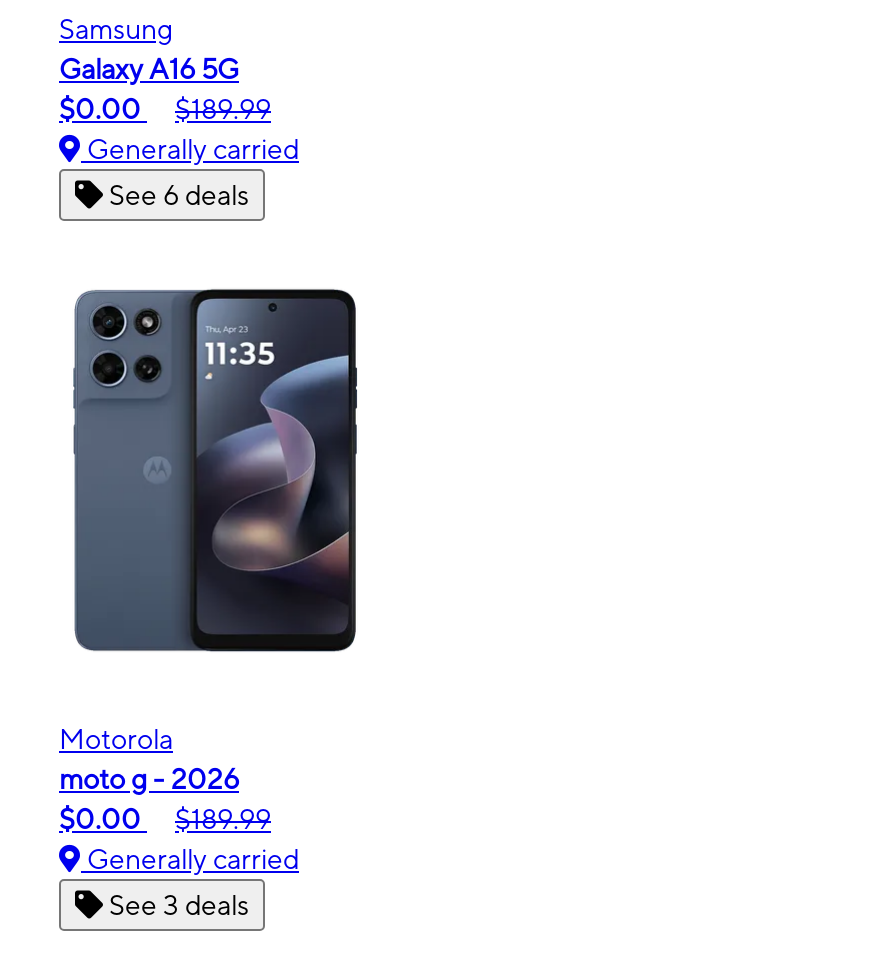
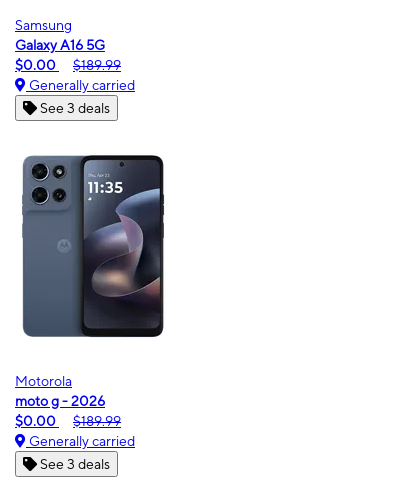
- See 6 deals
+ See 3 deals
